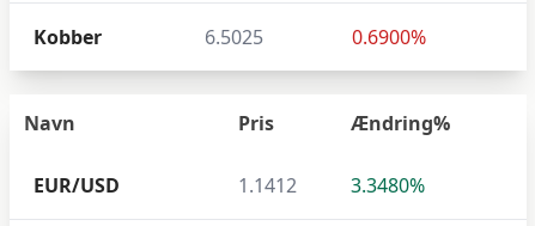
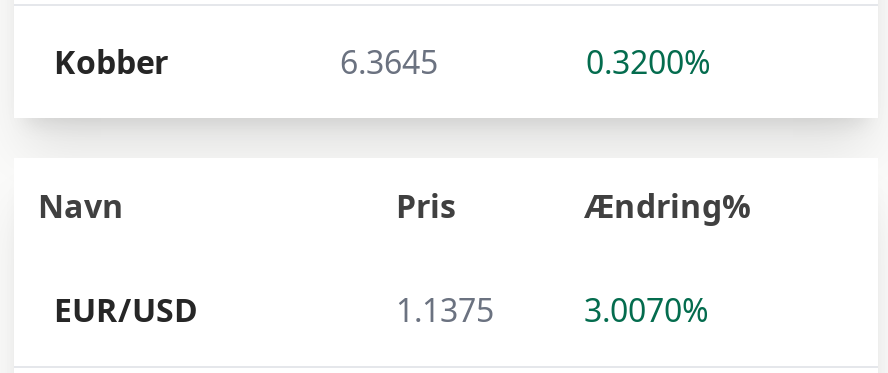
- 6.5025
+ 6.3645

- 0.6900%
+ 0.3200%

- 1.1412
+ 1.1375

- 3.3480%
+ 3.0070%
